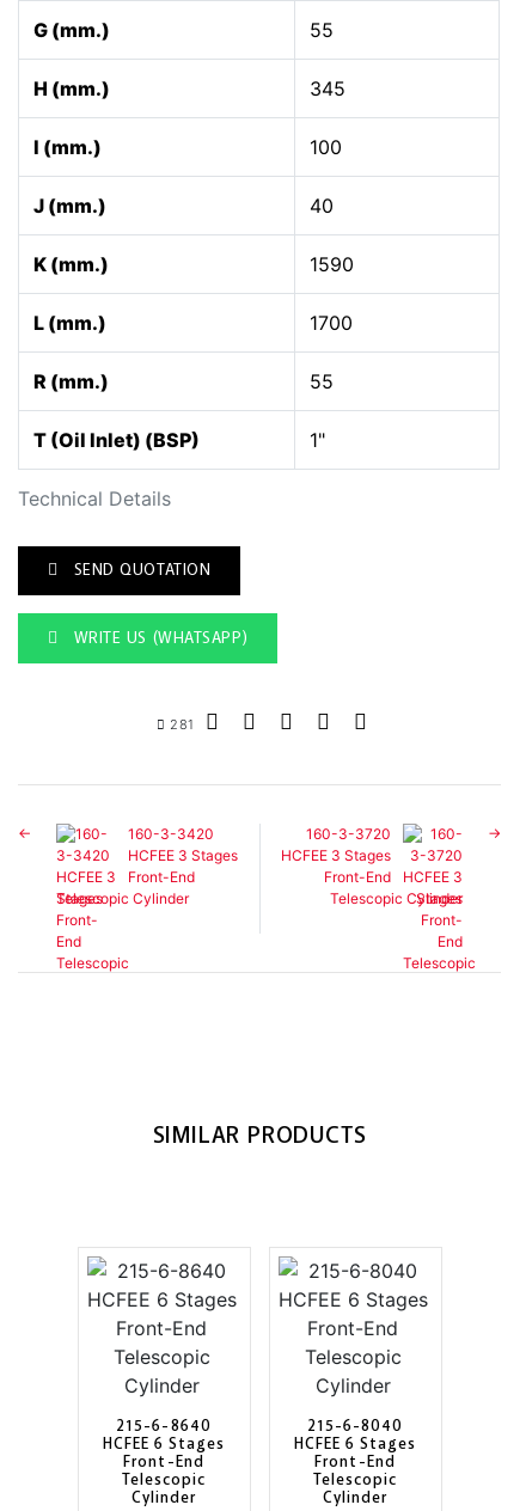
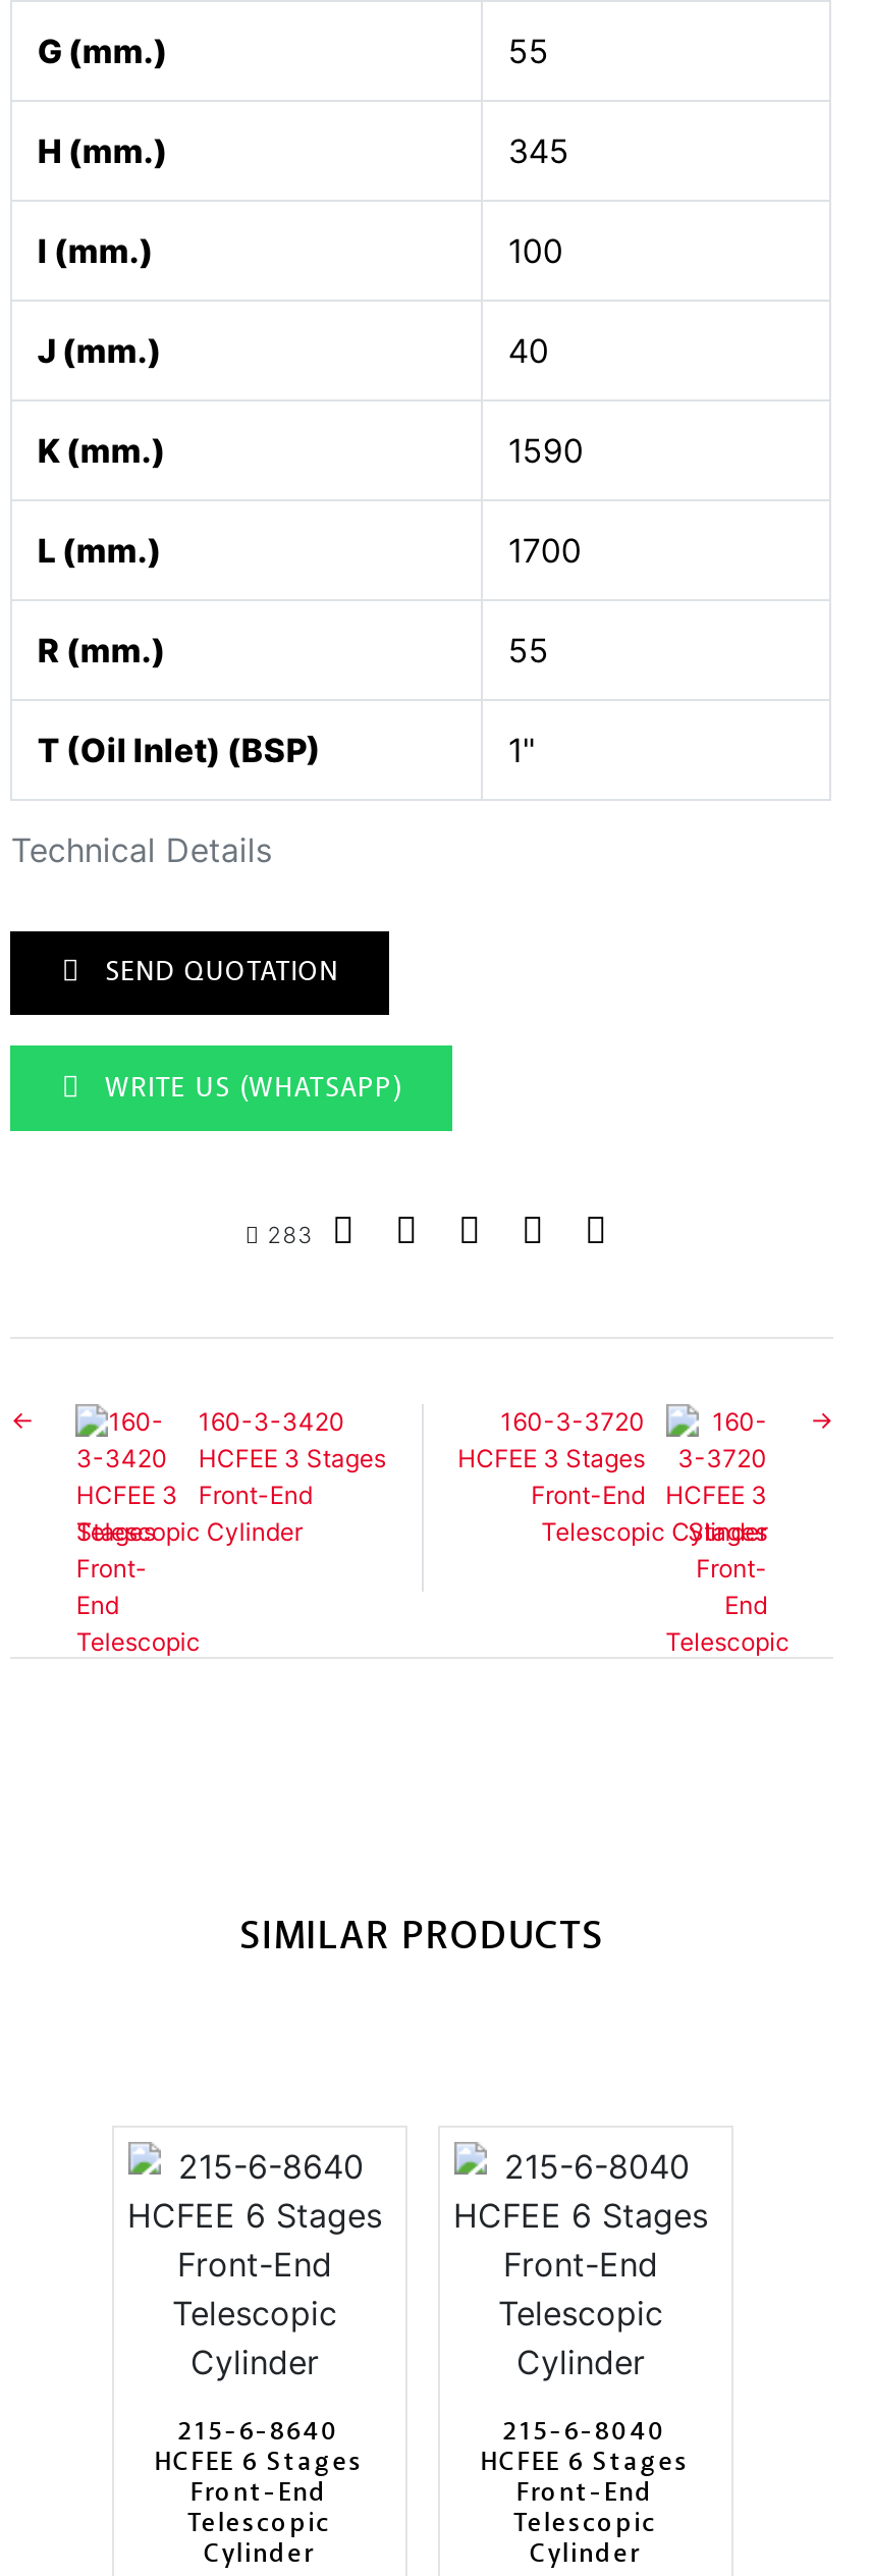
- 281
+ 283
